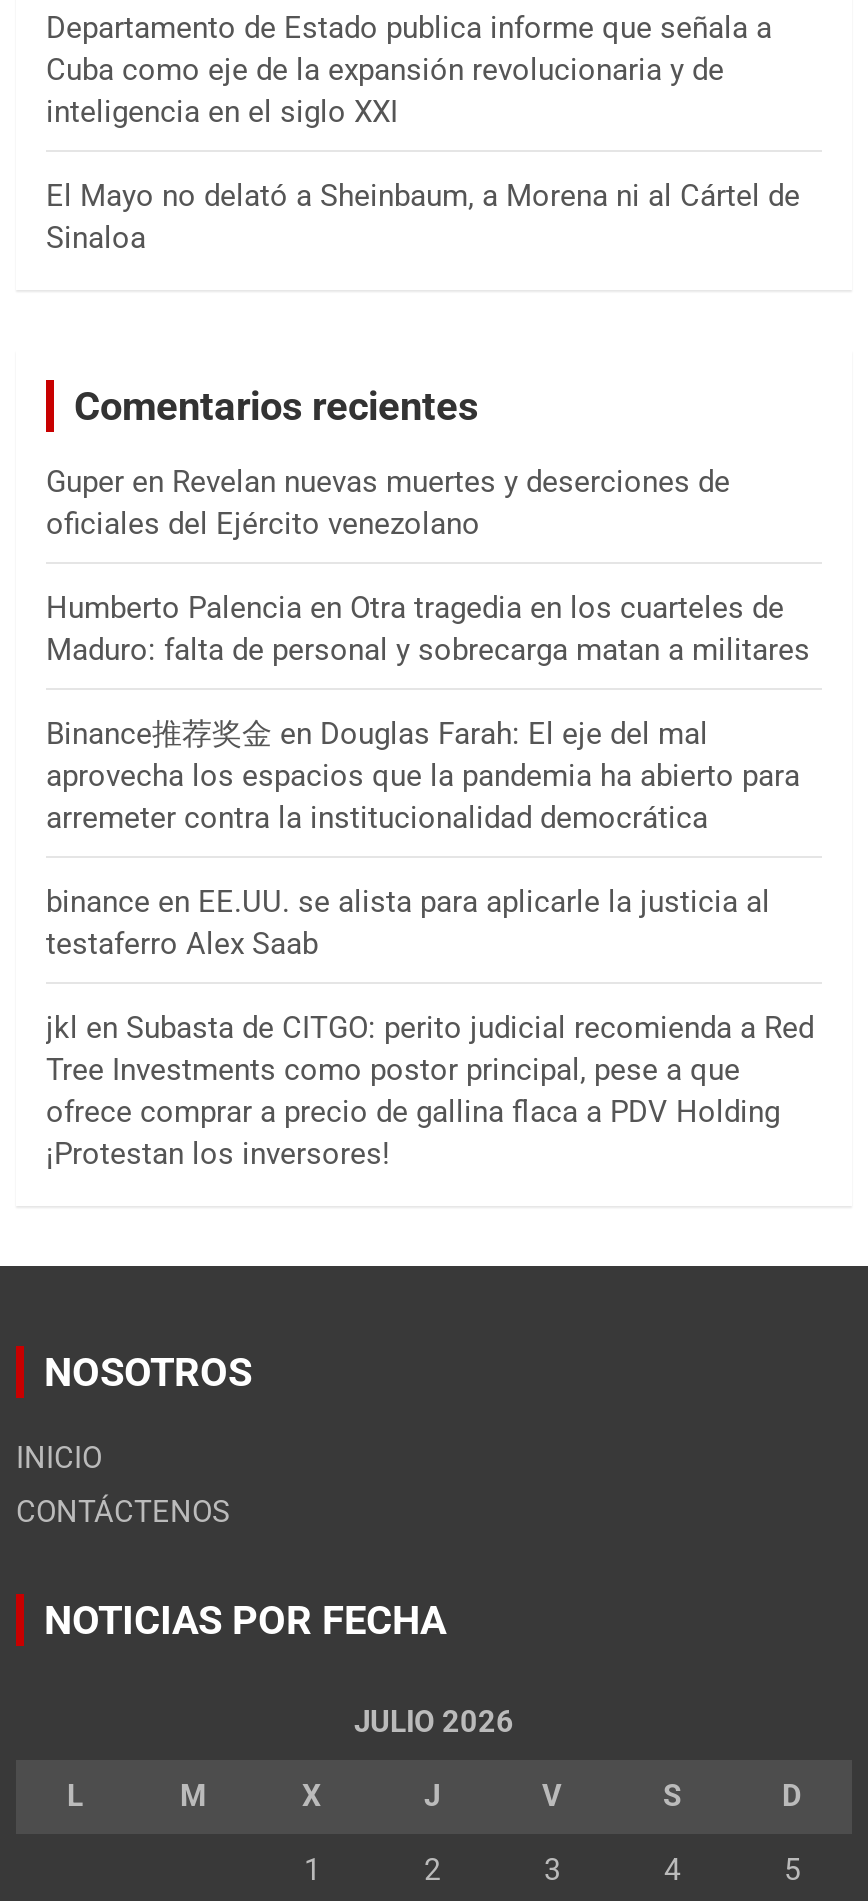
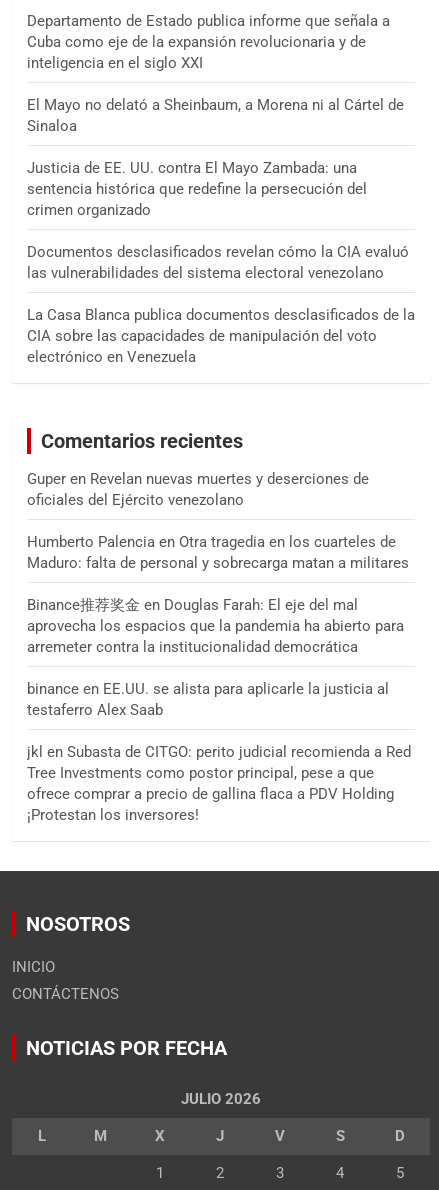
+ Justicia de EE. UU. contra El Mayo Zambada: una
+ sentencia histórica que redefine la persecución del
+ crimen organizado
+ Documentos desclasificados revelan cómo la CIA evaluó
+ las vulnerabilidades del sistema electoral venezolano
+ La Casa Blanca publica documentos desclasificados de la
+ CIA sobre las capacidades de manipulación del voto
+ electrónico en Venezuela
